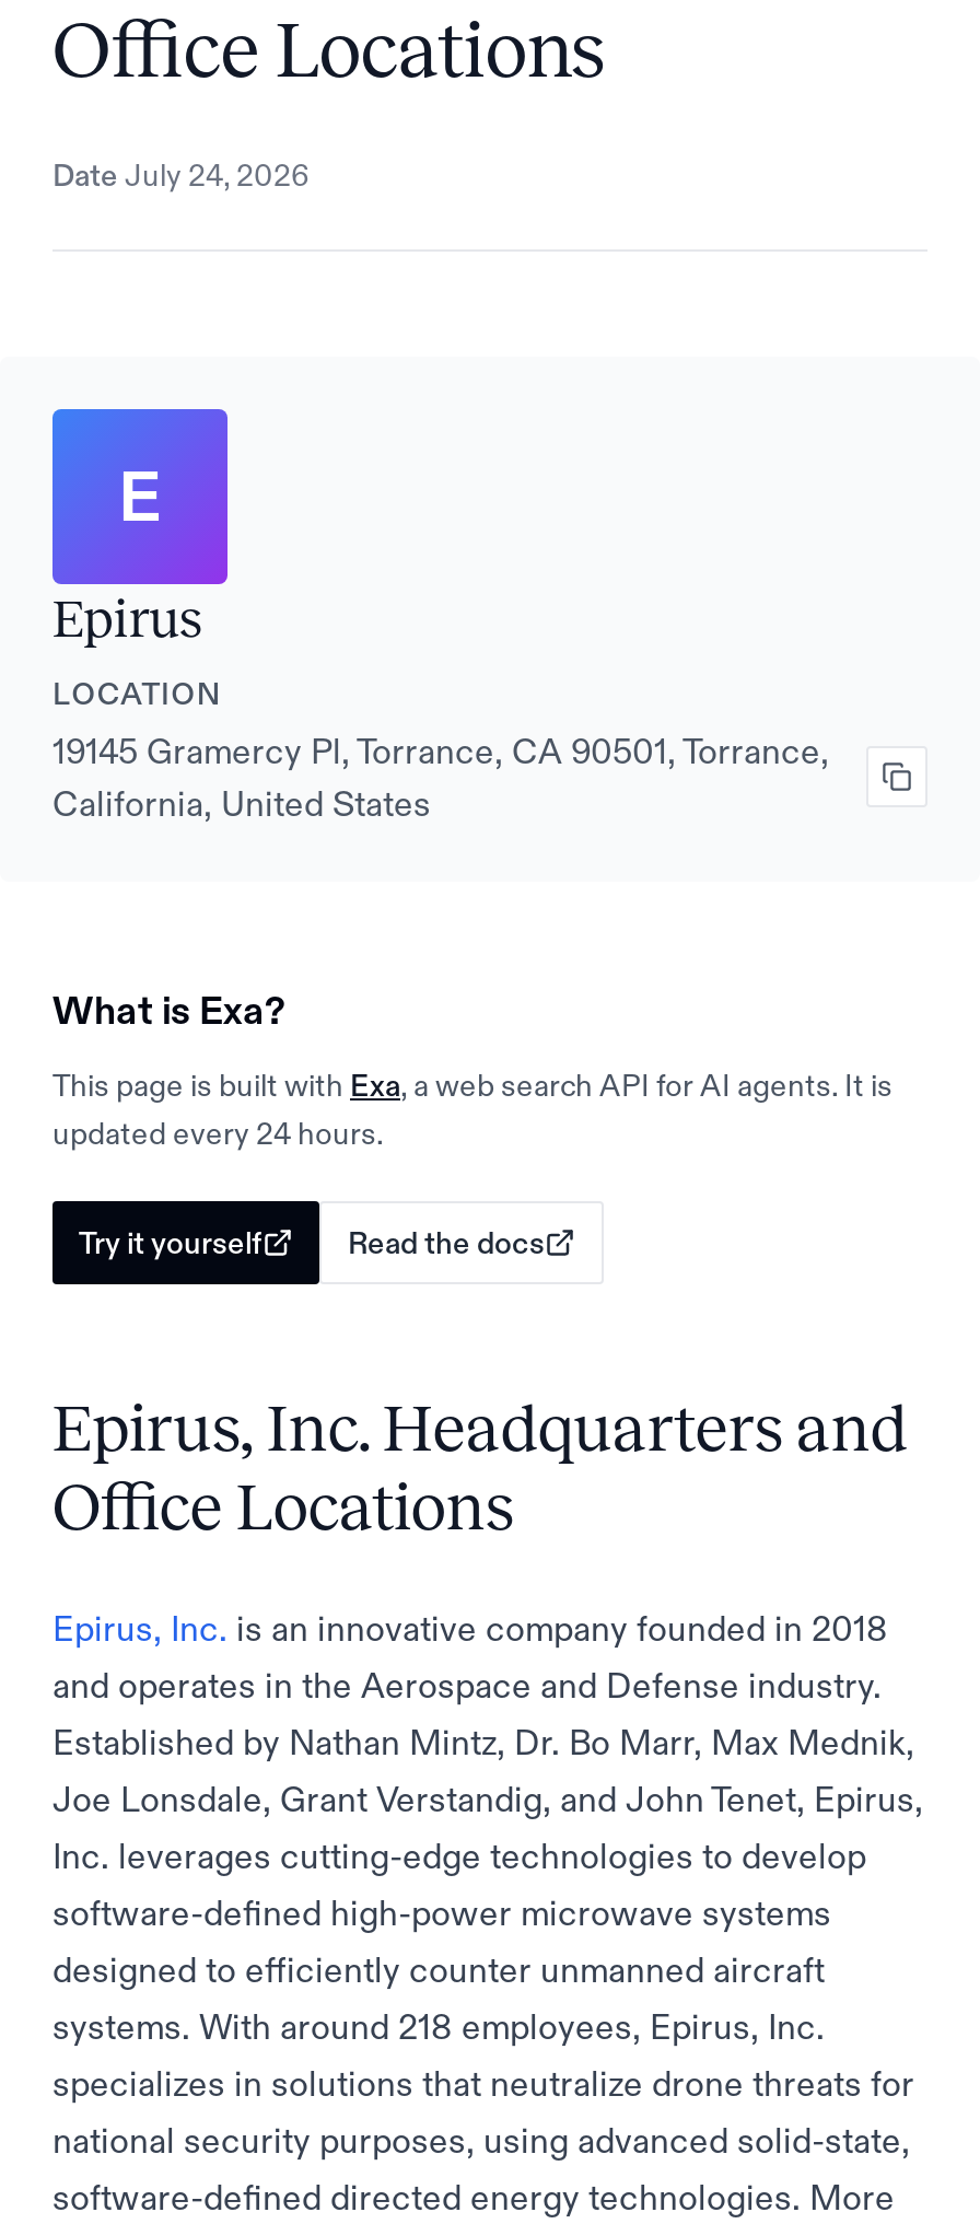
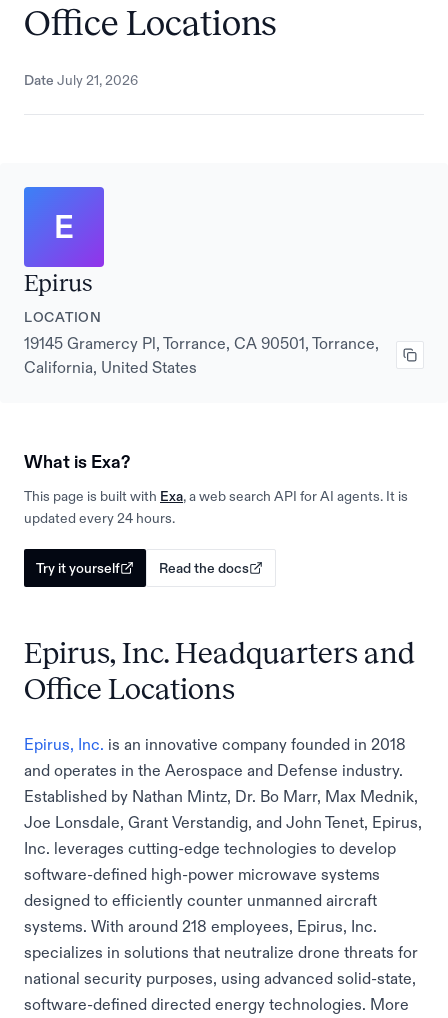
- Date July 24, 2026
+ Date July 21, 2026
